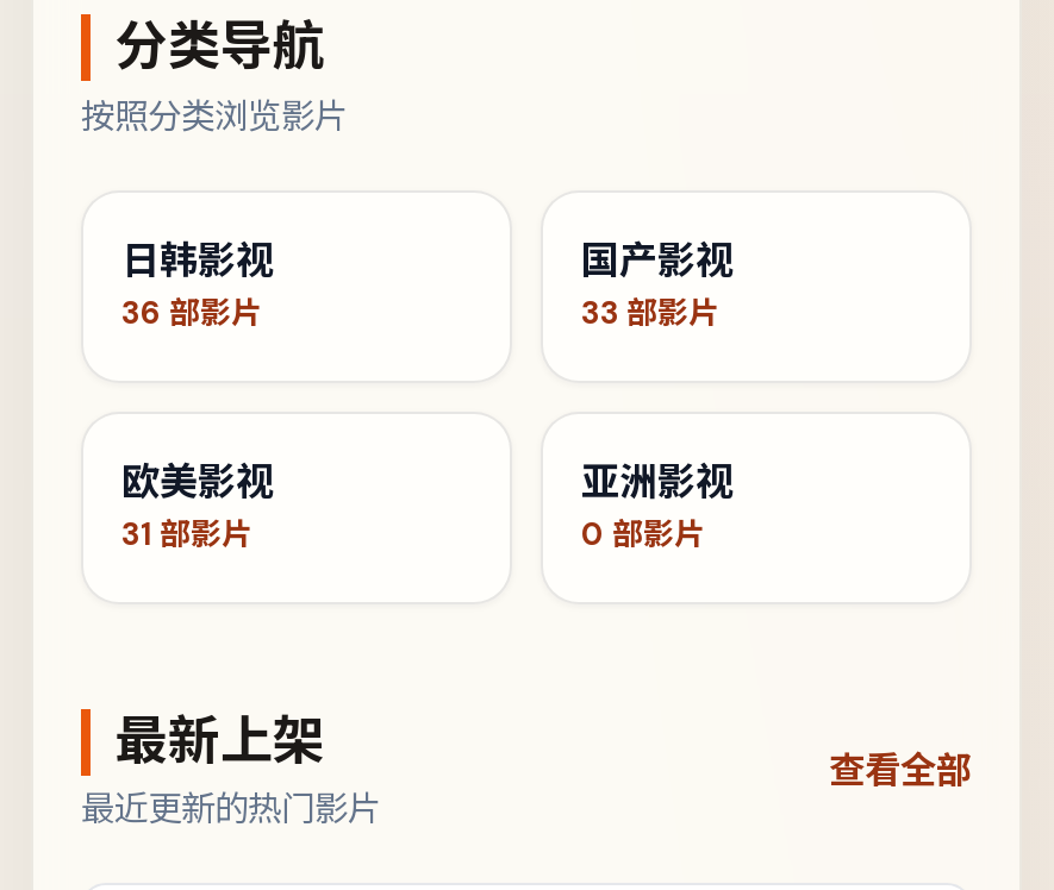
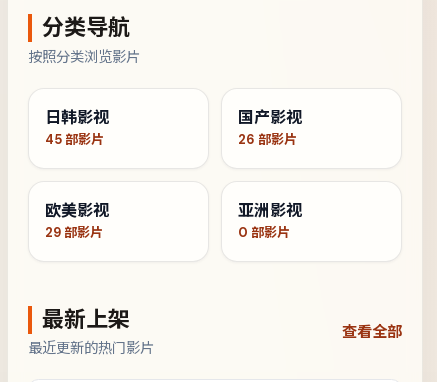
- 36部影片
+ 45部影片

- 33部影片
+ 26部影片

- 31部影片
+ 29部影片
